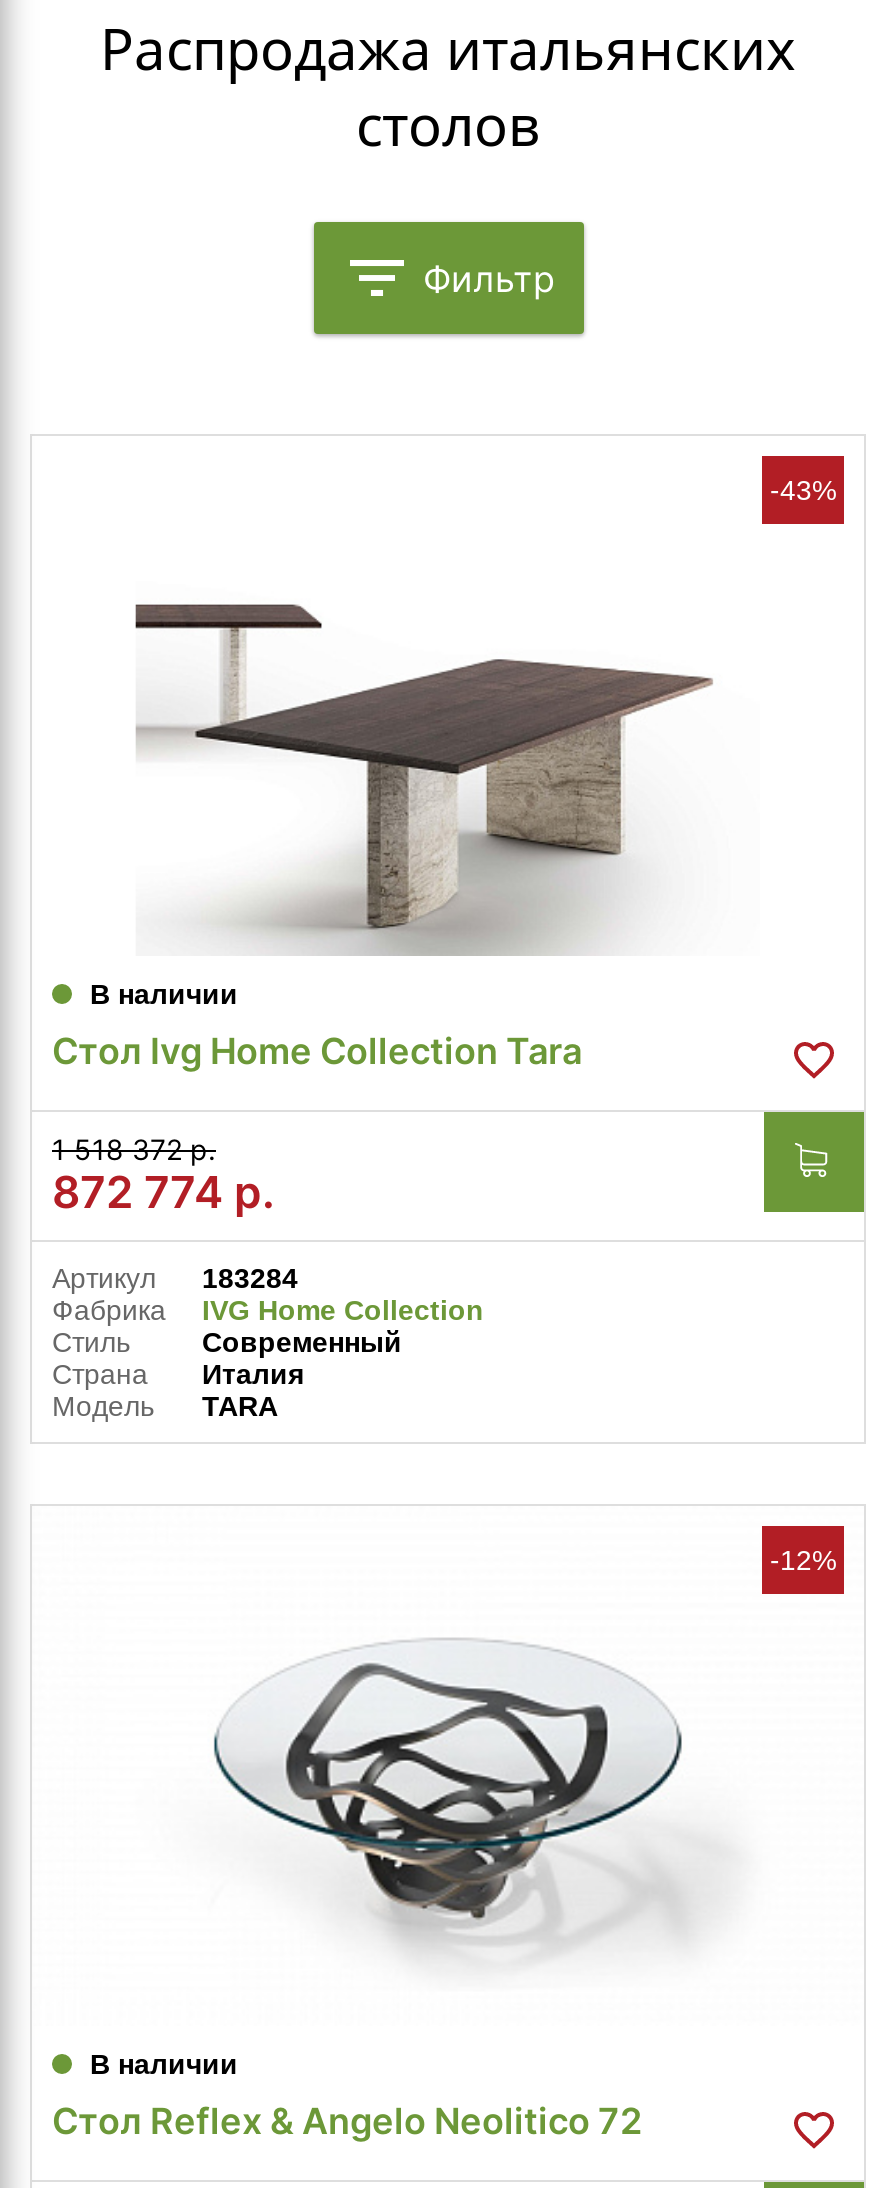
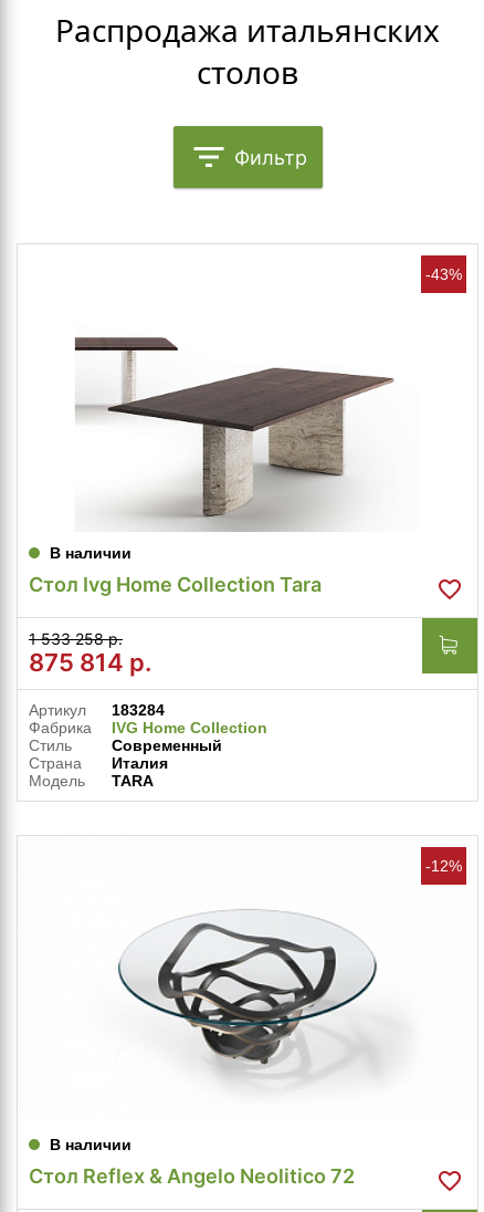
- 1 518 372 р.
+ 1 533 258 р.

- 872 774 р.
+ 875 814 р.
